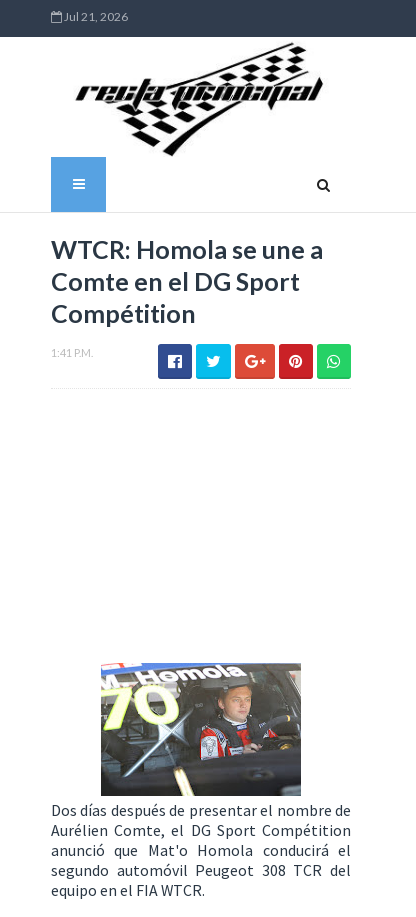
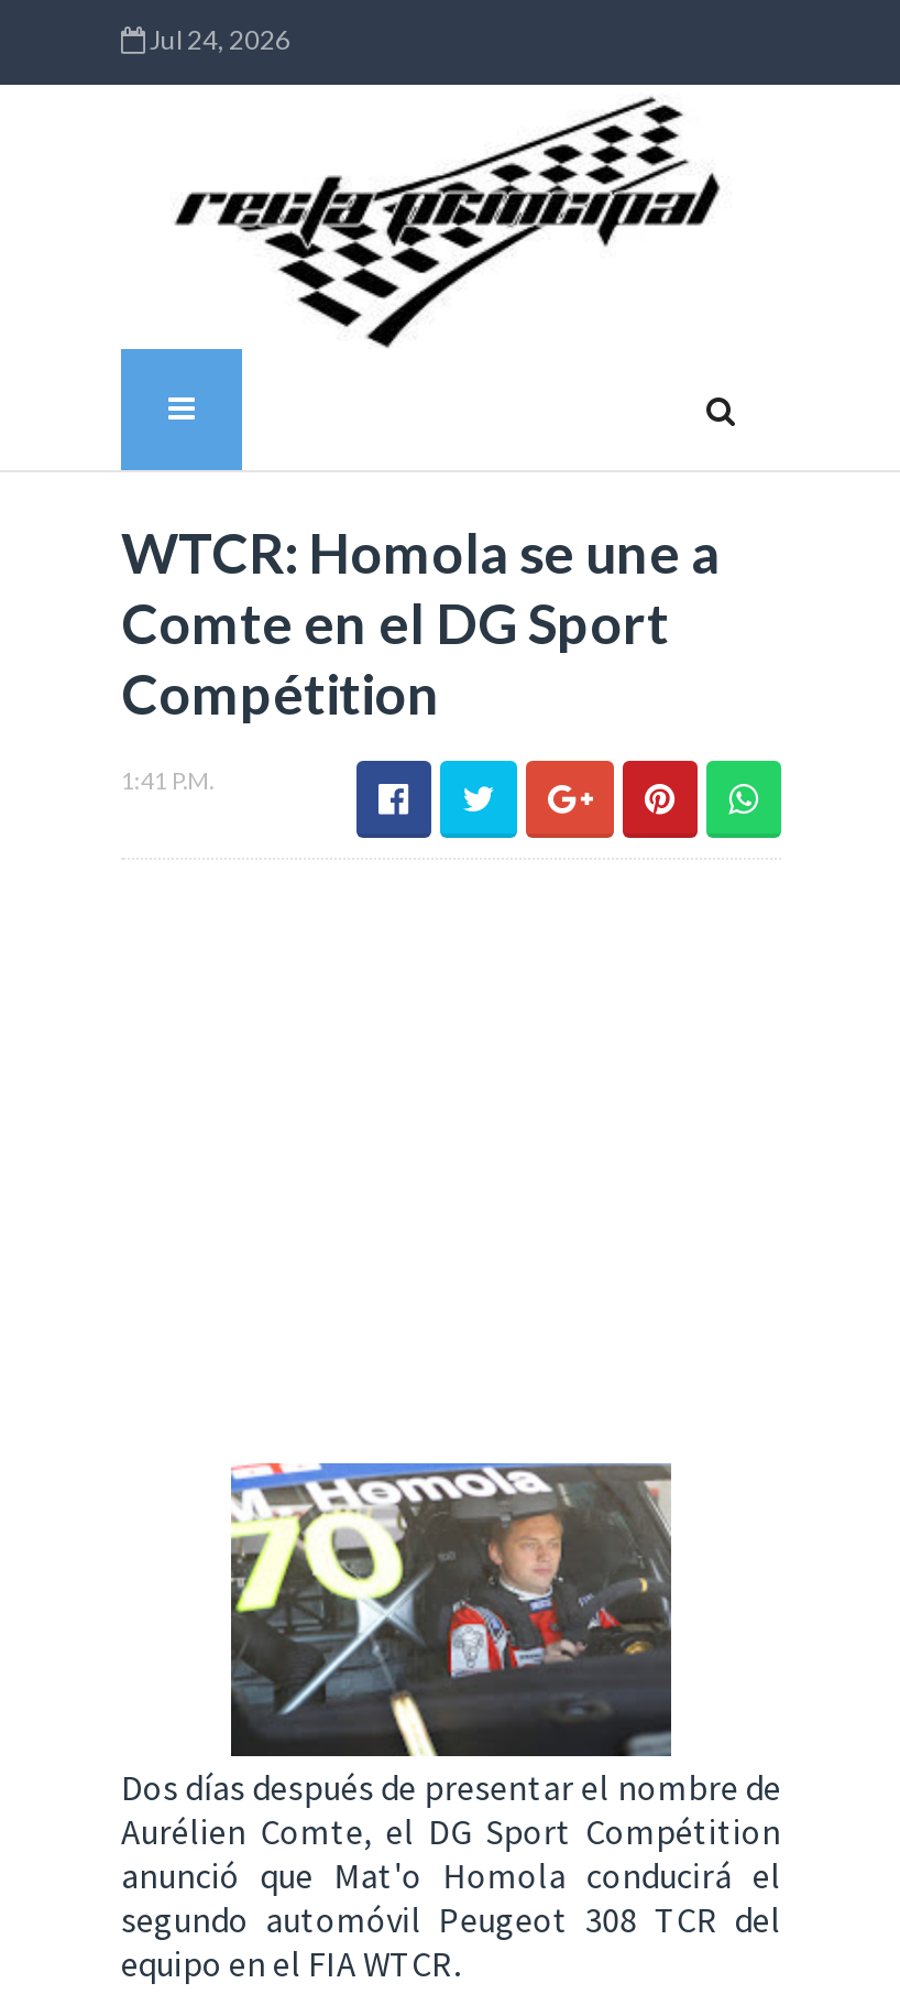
- Jul 21, 2026
+ Jul 24, 2026
